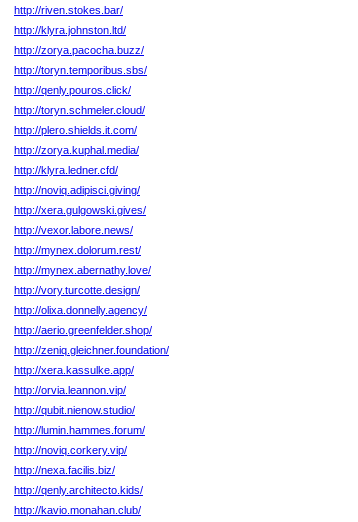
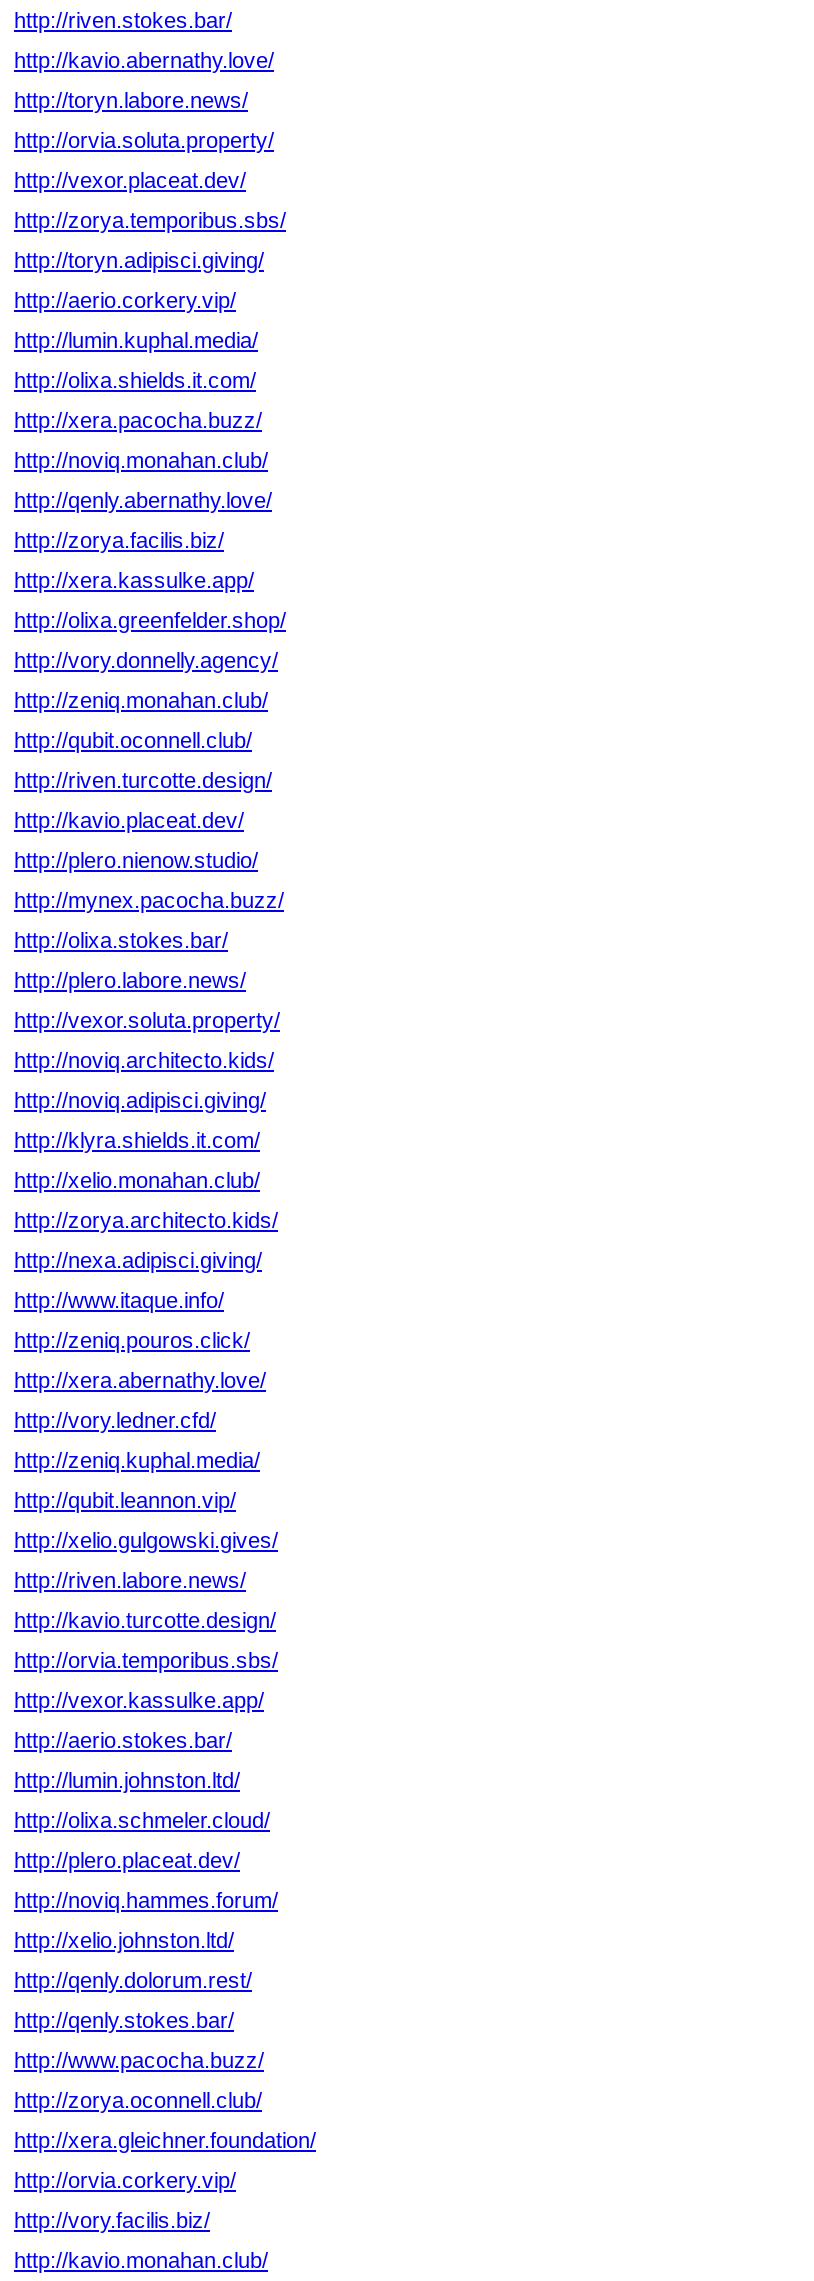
- http://klyra.johnston.ltd/
- http://zorya.pacocha.buzz/
- http://toryn.temporibus.sbs/
- http://qenly.pouros.click/
- http://toryn.schmeler.cloud/
- http://plero.shields.it.com/
- http://zorya.kuphal.media/
- http://klyra.ledner.cfd/
+ http://kavio.abernathy.love/
+ http://toryn.labore.news/
+ http://orvia.soluta.property/
+ http://vexor.placeat.dev/
+ http://zorya.temporibus.sbs/
+ http://toryn.adipisci.giving/
+ http://aerio.corkery.vip/
+ http://lumin.kuphal.media/
+ http://olixa.shields.it.com/
+ http://xera.pacocha.buzz/
+ http://noviq.monahan.club/
+ http://qenly.abernathy.love/
+ http://zorya.facilis.biz/
+ http://olixa.greenfelder.shop/
+ http://vory.donnelly.agency/
+ http://zeniq.monahan.club/
+ http://qubit.oconnell.club/
+ http://riven.turcotte.design/
+ http://kavio.placeat.dev/
+ http://plero.nienow.studio/
+ http://mynex.pacocha.buzz/
+ http://olixa.stokes.bar/
+ http://plero.labore.news/
+ http://vexor.soluta.property/
+ http://noviq.architecto.kids/

- http://xera.gulgowski.gives/
- http://vexor.labore.news/
- http://mynex.dolorum.rest/
- http://mynex.abernathy.love/
- http://vory.turcotte.design/
- http://olixa.donnelly.agency/
- http://aerio.greenfelder.shop/
- http://zeniq.gleichner.foundation/
- http://orvia.leannon.vip/
- http://qubit.nienow.studio/
- http://lumin.hammes.forum/
- http://noviq.corkery.vip/
- http://nexa.facilis.biz/
- http://qenly.architecto.kids/
+ http://klyra.shields.it.com/
+ http://xelio.monahan.club/
+ http://zorya.architecto.kids/
+ http://nexa.adipisci.giving/
+ http://www.itaque.info/
+ http://zeniq.pouros.click/
+ http://xera.abernathy.love/
+ http://vory.ledner.cfd/
+ http://zeniq.kuphal.media/
+ http://qubit.leannon.vip/
+ http://xelio.gulgowski.gives/
+ http://riven.labore.news/
+ http://kavio.turcotte.design/
+ http://orvia.temporibus.sbs/
+ http://vexor.kassulke.app/
+ http://aerio.stokes.bar/
+ http://lumin.johnston.ltd/
+ http://olixa.schmeler.cloud/
+ http://plero.placeat.dev/
+ http://noviq.hammes.forum/
+ http://xelio.johnston.ltd/
+ http://qenly.dolorum.rest/
+ http://qenly.stokes.bar/
+ http://www.pacocha.buzz/
+ http://zorya.oconnell.club/
+ http://xera.gleichner.foundation/
+ http://orvia.corkery.vip/
+ http://vory.facilis.biz/

moved up: http://xera.kassulke.app/
